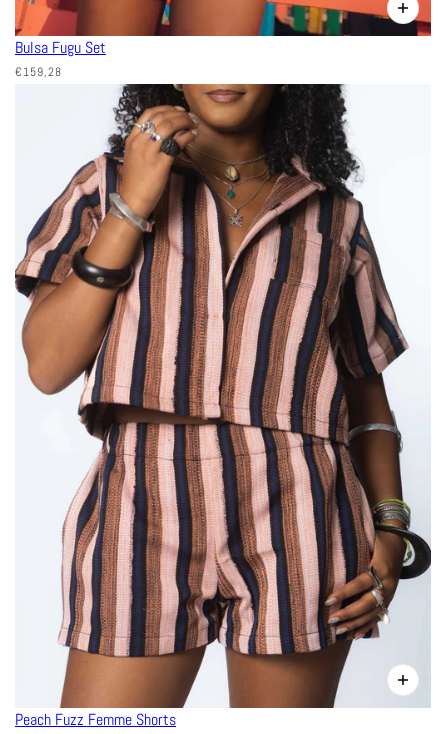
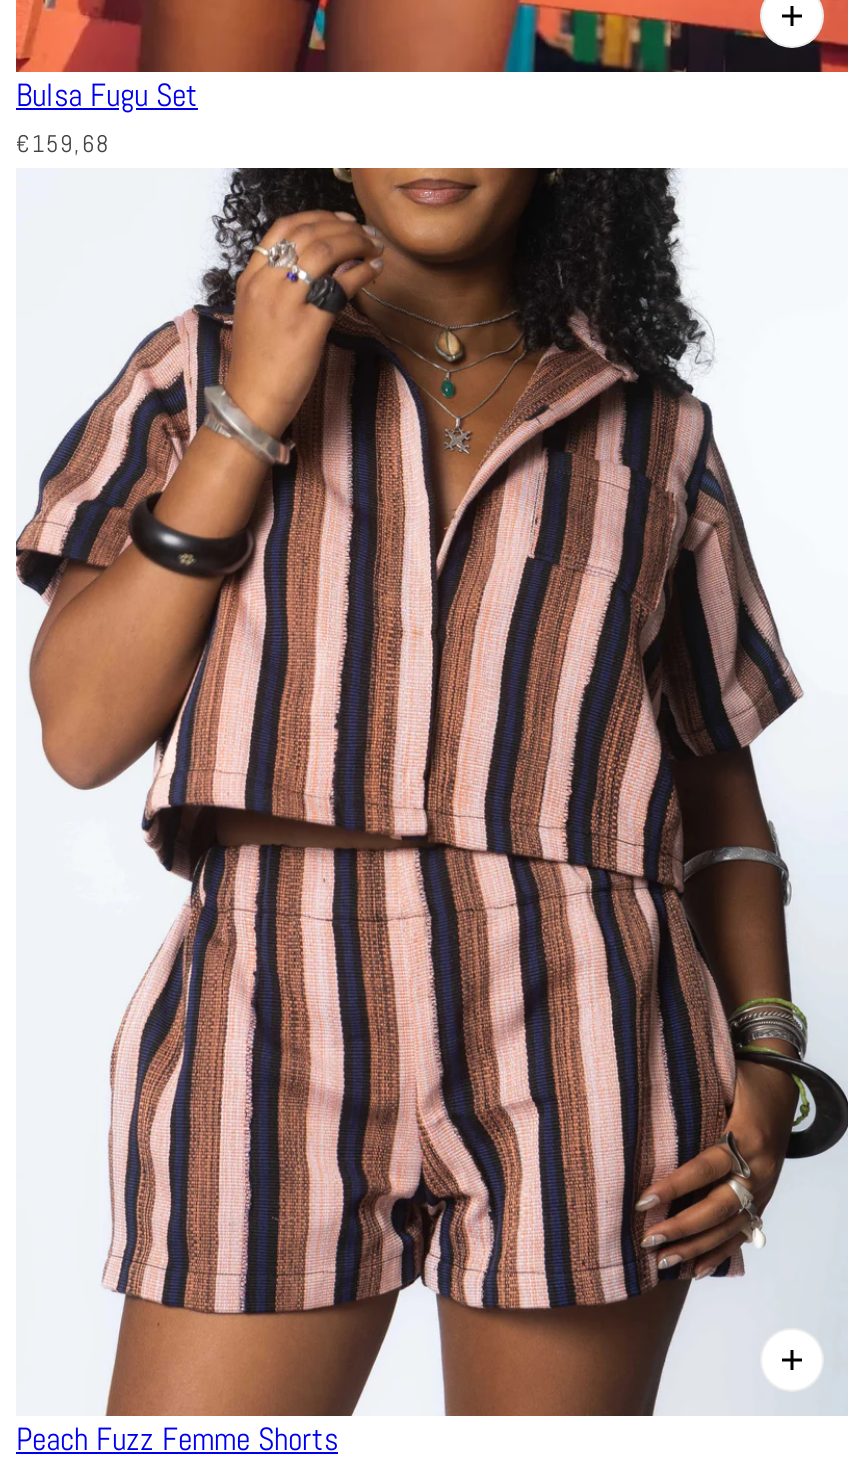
- €159,28
+ €159,68
